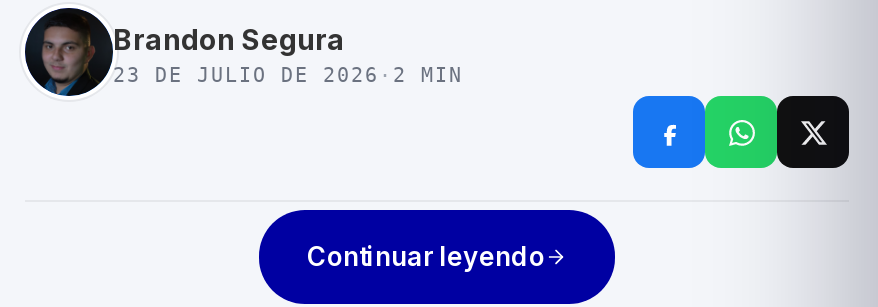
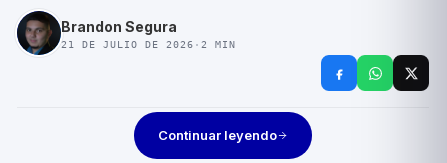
- 23 DE JULIO DE 2026 · 2 MIN
+ 21 DE JULIO DE 2026 · 2 MIN
